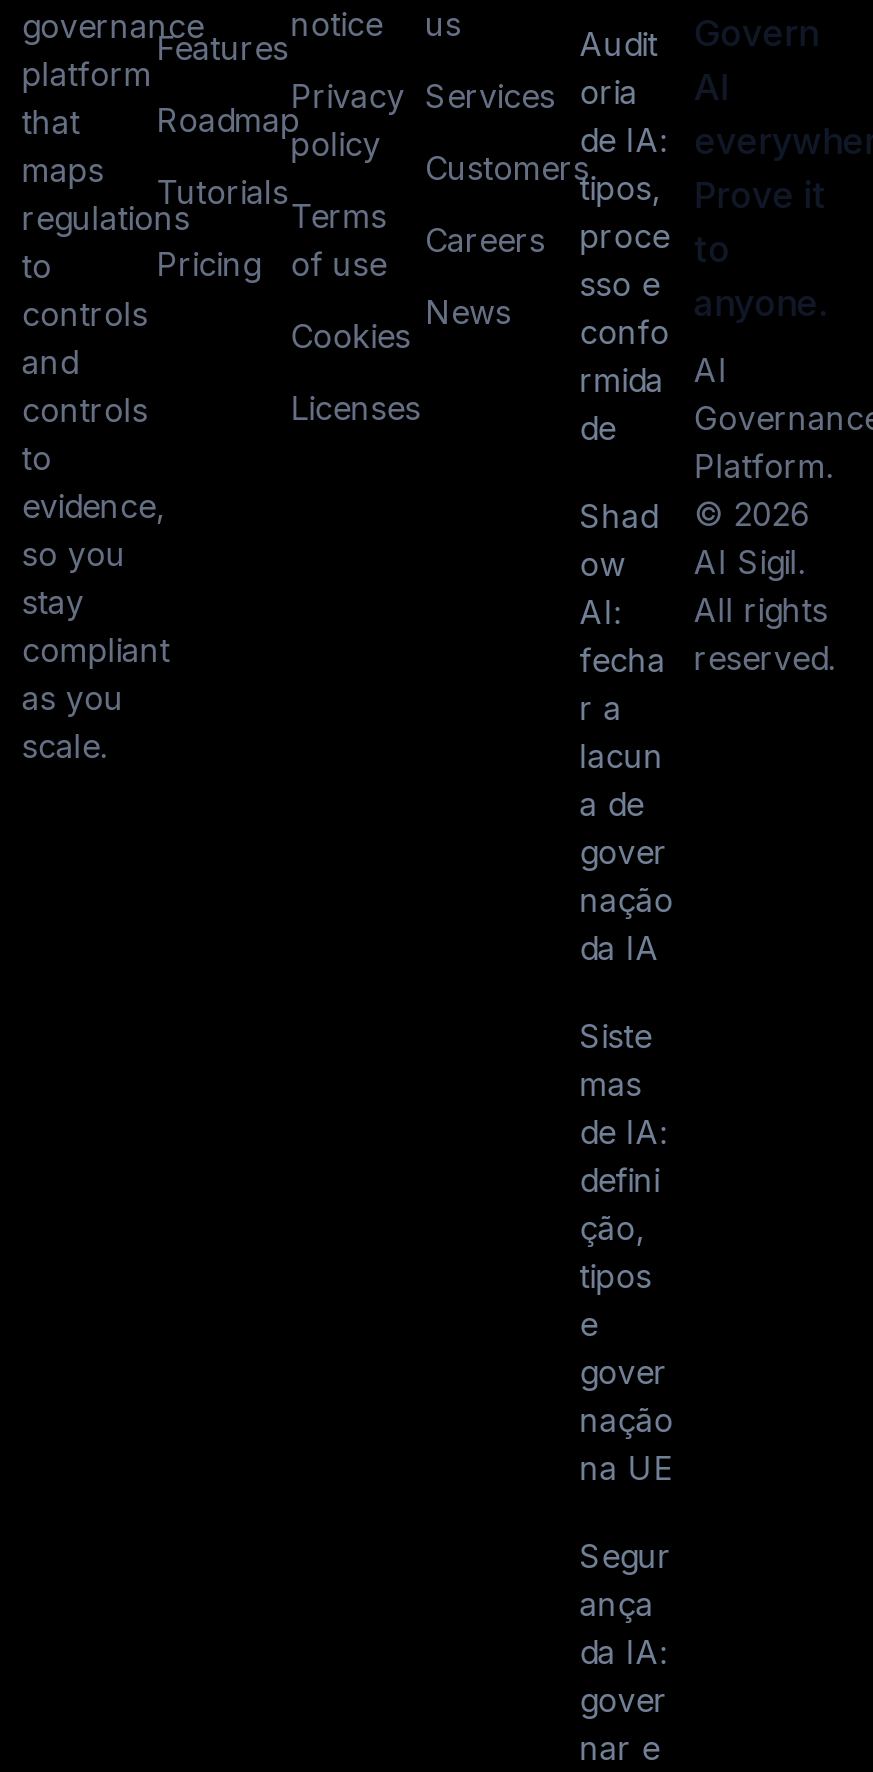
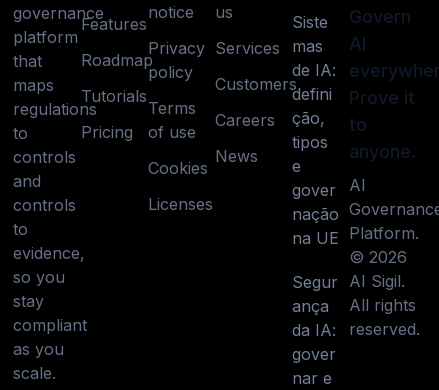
- Audit
- oria
- de IA:
- tipos,
- proce
- sso e
- confo
- rmida
- de
- Shad
- ow
- AI:
- fecha
- r a
- lacun
- a de
- gover
- nação
- da IA
